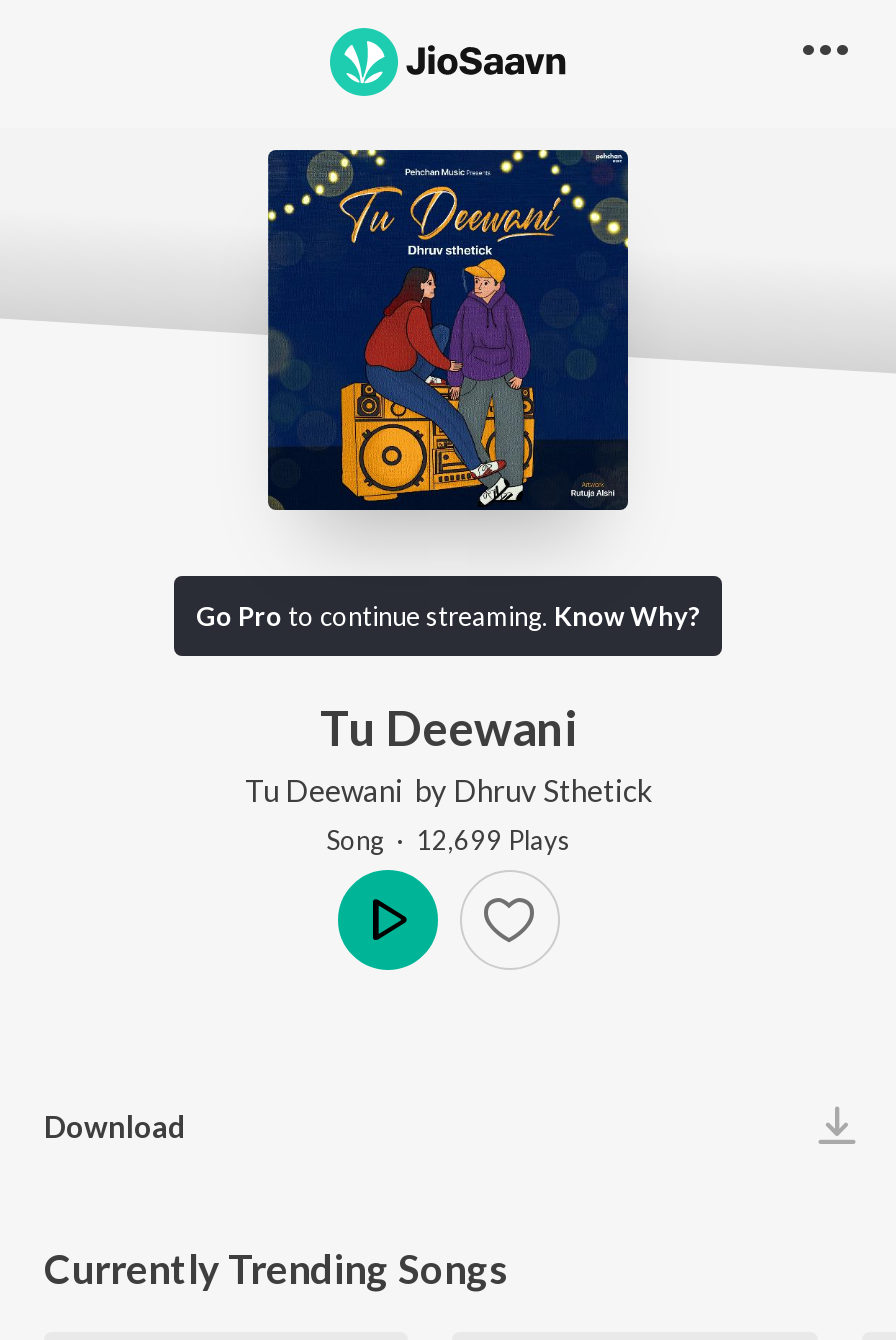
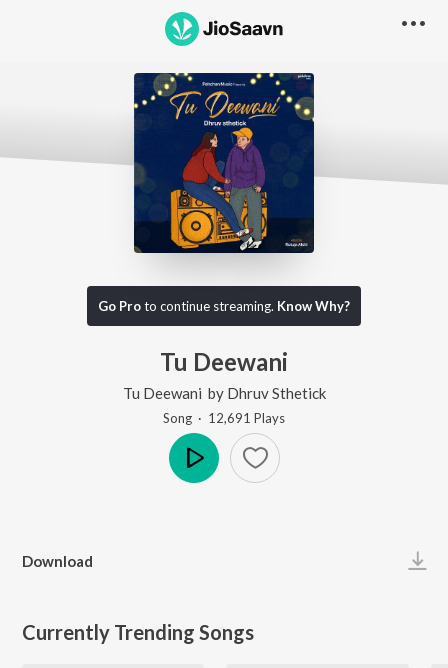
- Song · 12,699 Plays
+ Song · 12,691 Plays
